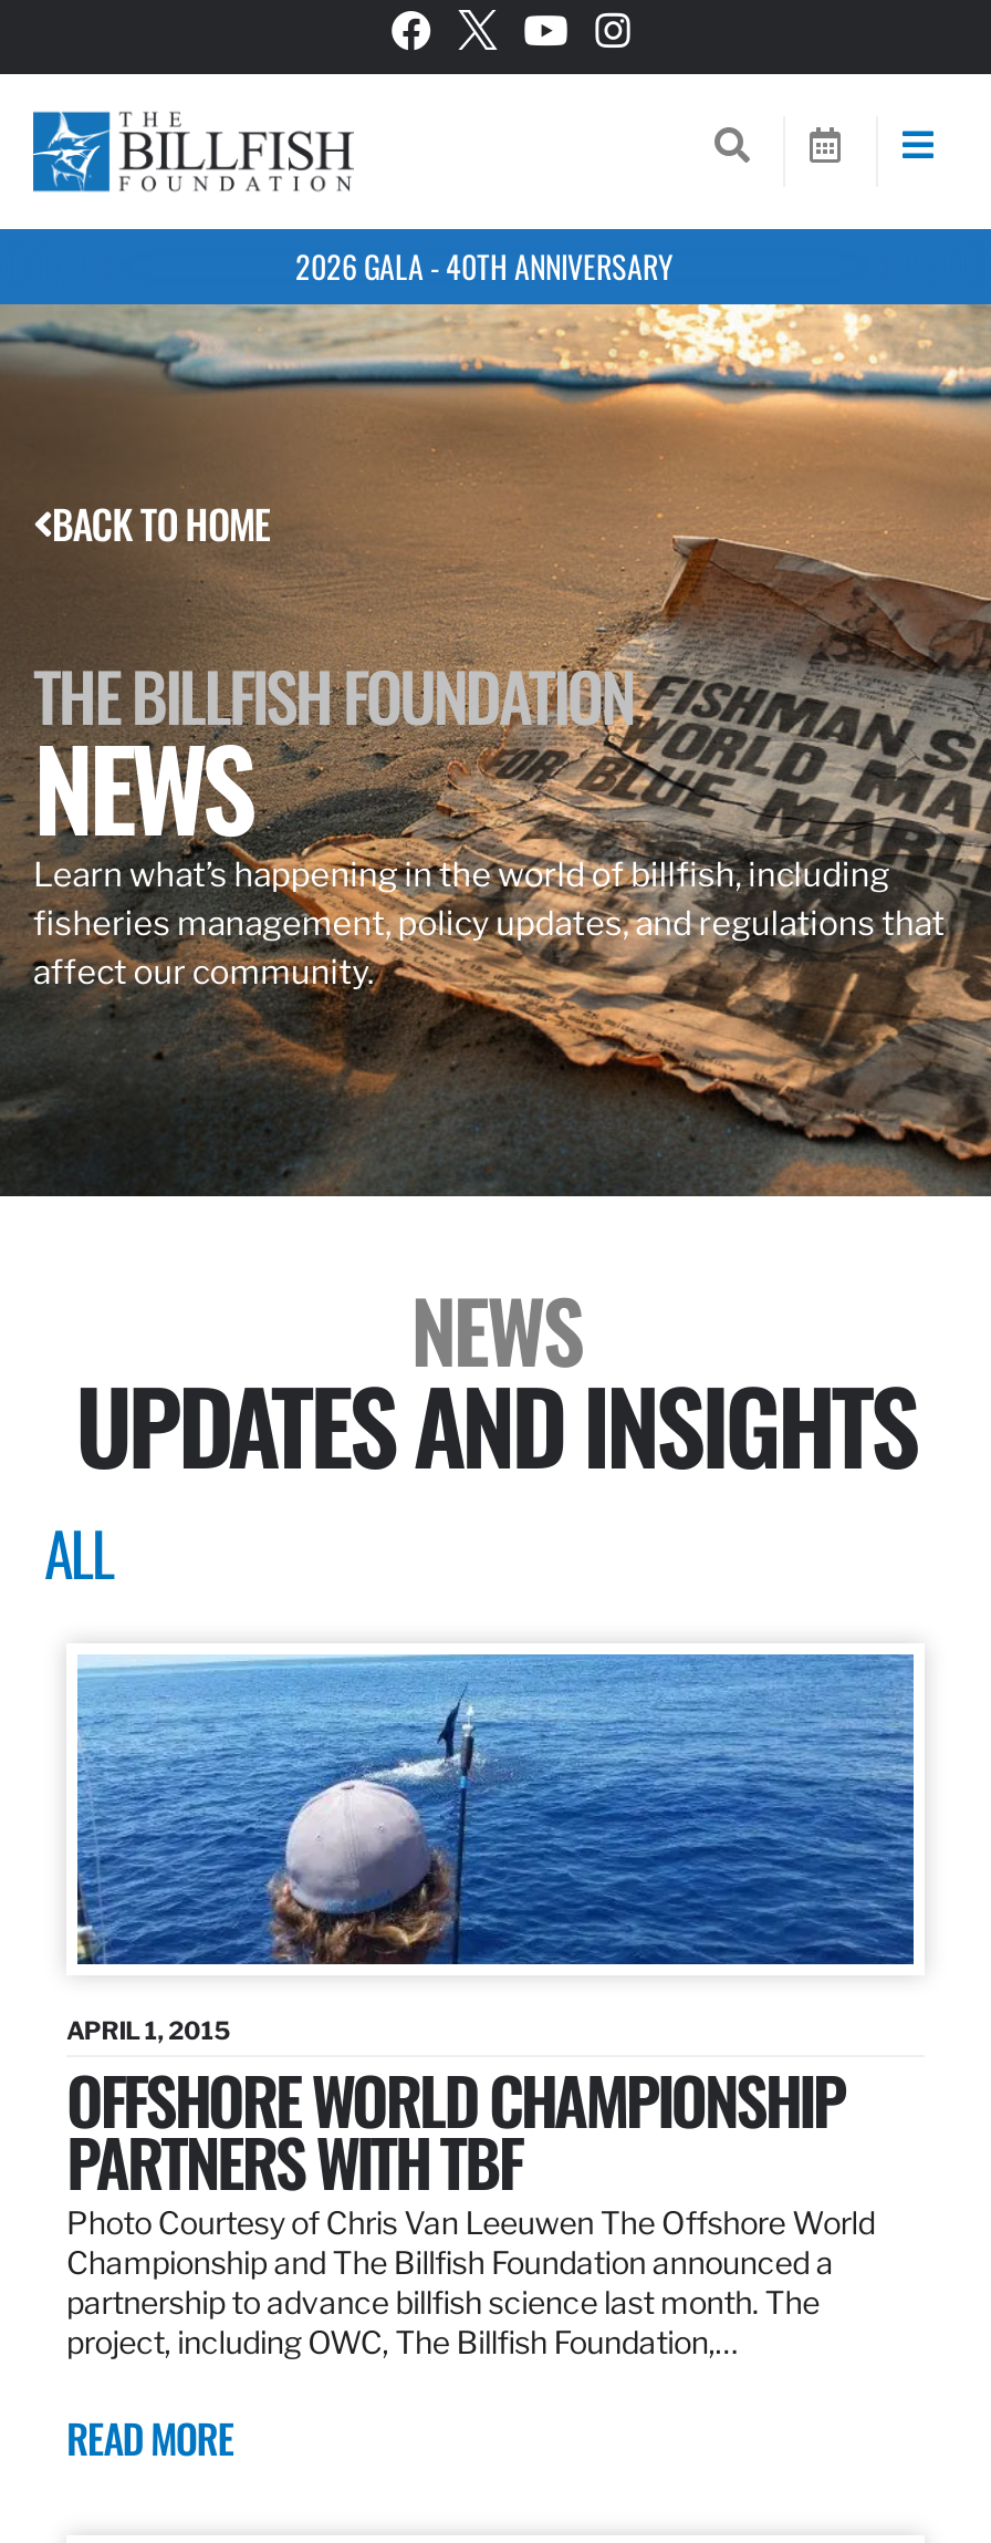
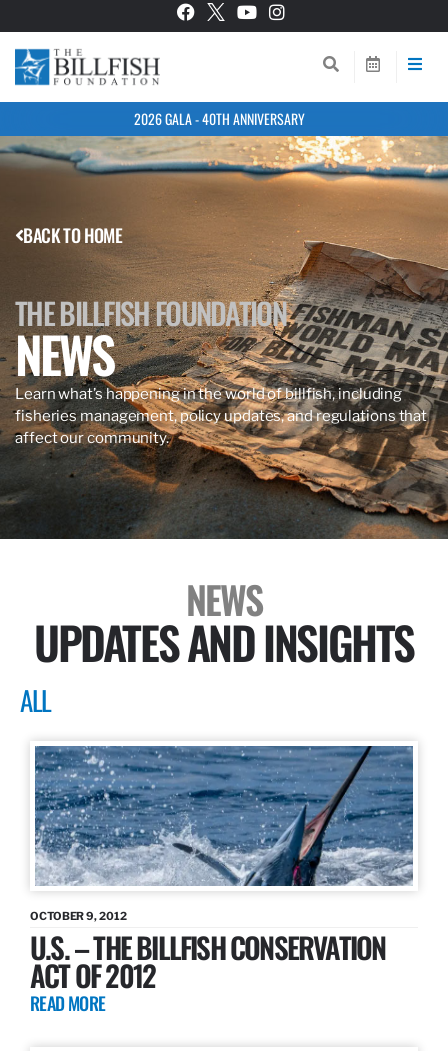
- [image]
- APRIL 1, 2015
- OFFSHORE WORLD CHAMPIONSHIP
- PARTNERS WITH TBF
- Photo Courtesy of Chris Van Leeuwen The Offshore World
- Championship and The Billfish Foundation announced a
- partnership to advance billfish science last month. The
- project, including OWC, The Billfish Foundation,…
+ [image]
+ OCTOBER 9, 2012
+ U.S. – THE BILLFISH CONSERVATION
+ ACT OF 2012
